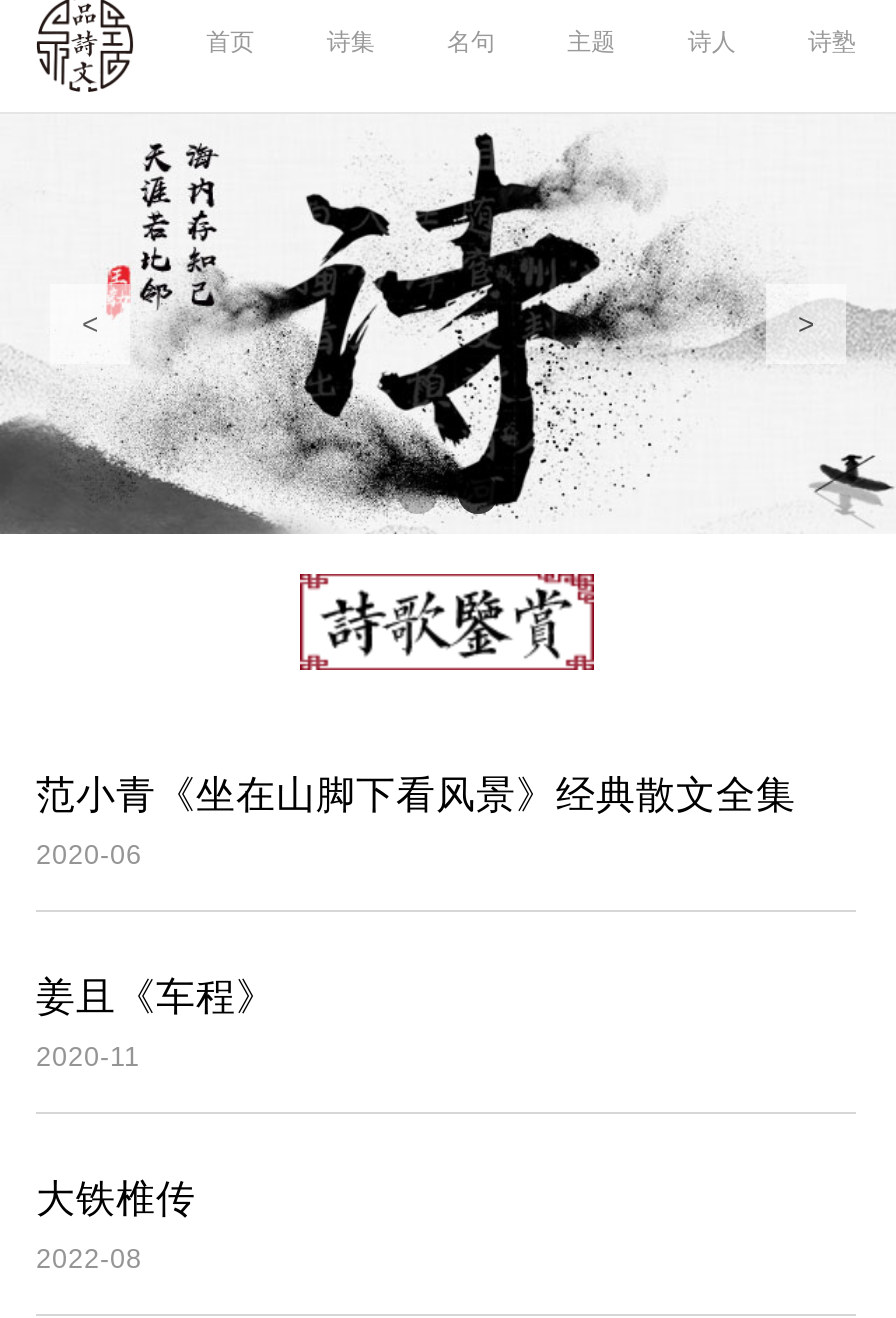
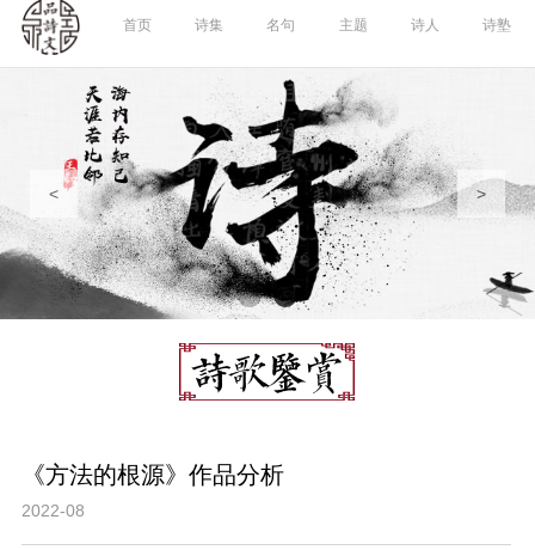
- 范小青《坐在山脚下看风景》经典散文全集
- 2020-06
- 姜且《车程》
- 2020-11
- 大铁椎传
+ 《方法的根源》作品分析
